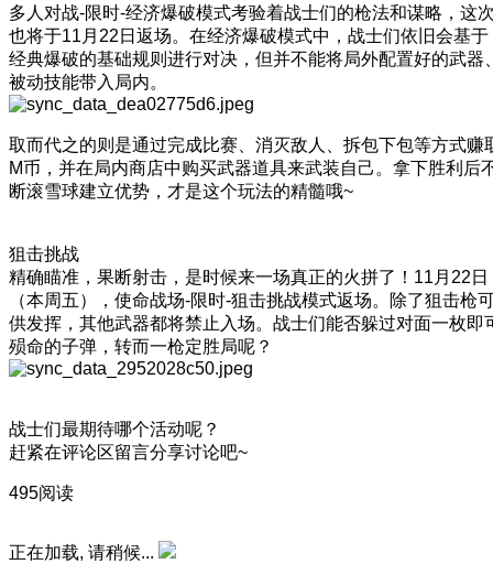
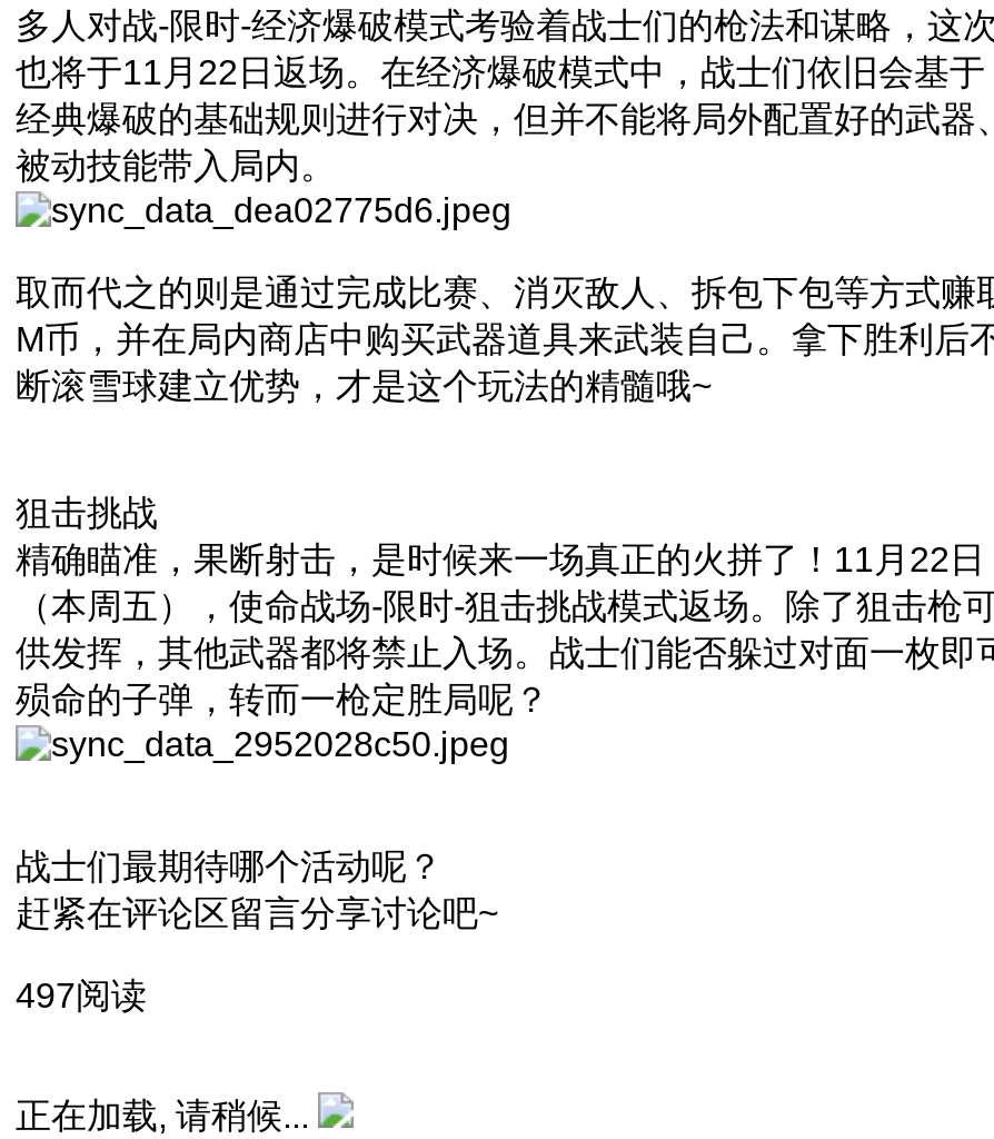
- 495阅读
+ 497阅读
